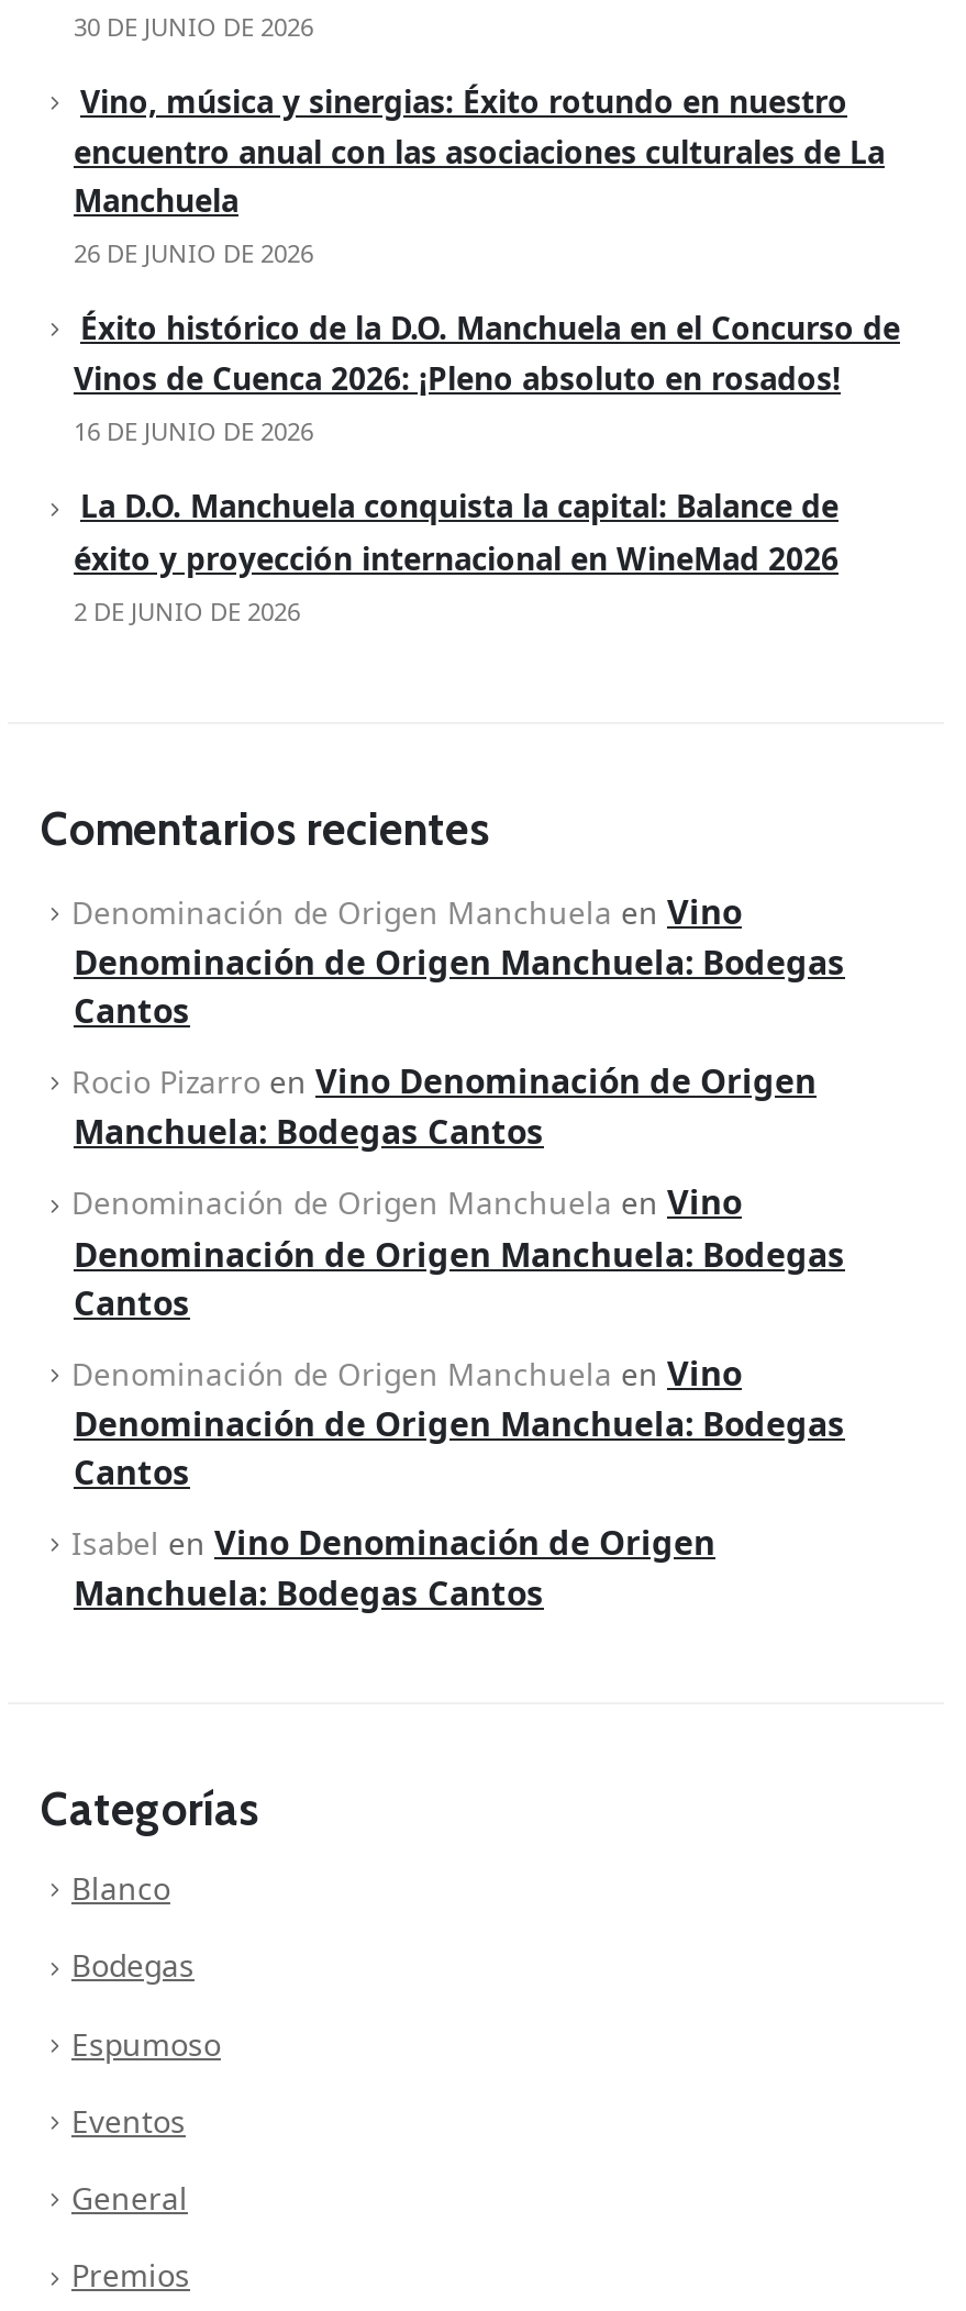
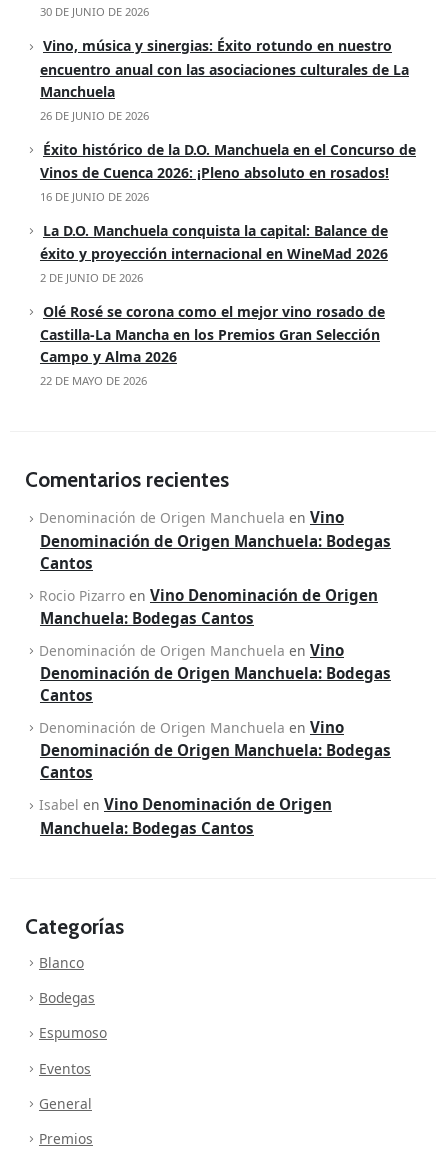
+ Olé Rosé se corona como el mejor vino rosado de
+ Castilla-La Mancha en los Premios Gran Selección
+ Campo y Alma 2026
+ 22 DE MAYO DE 2026
